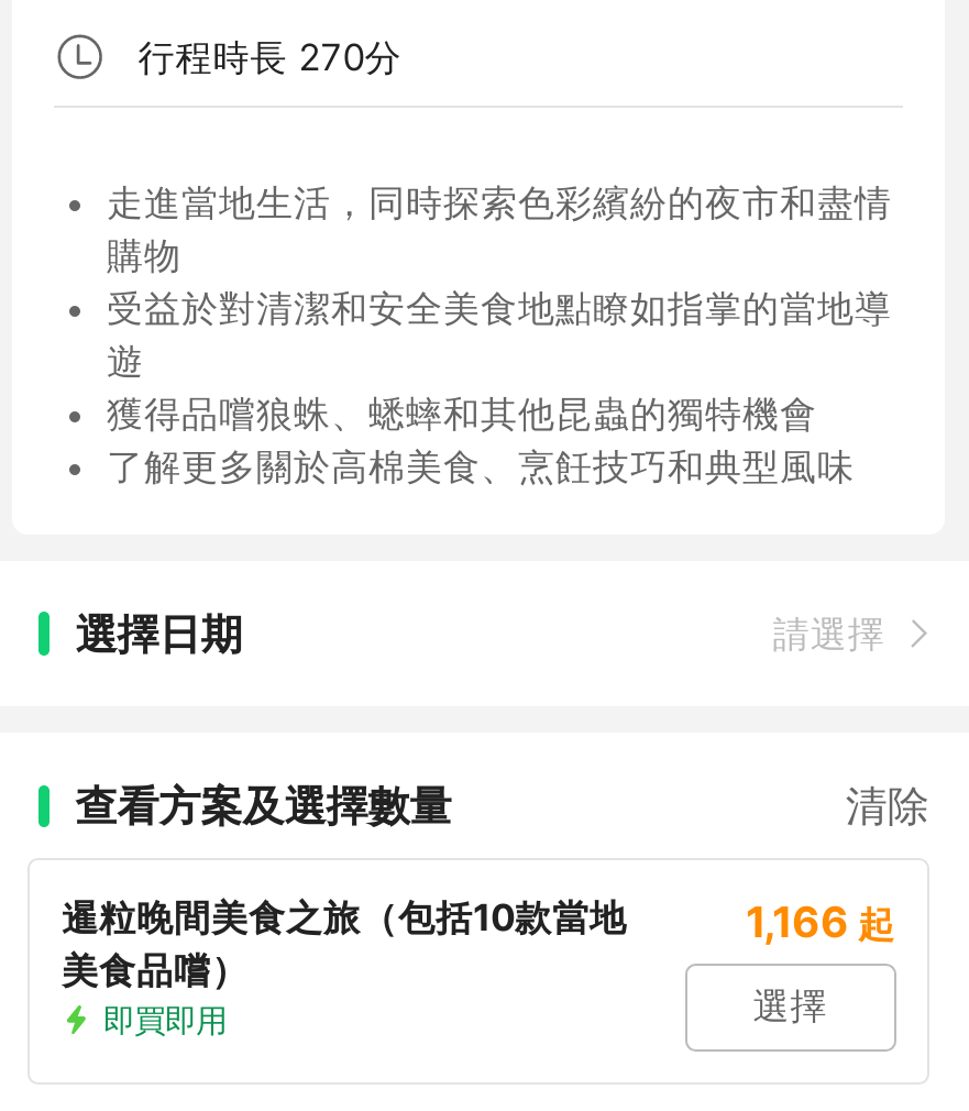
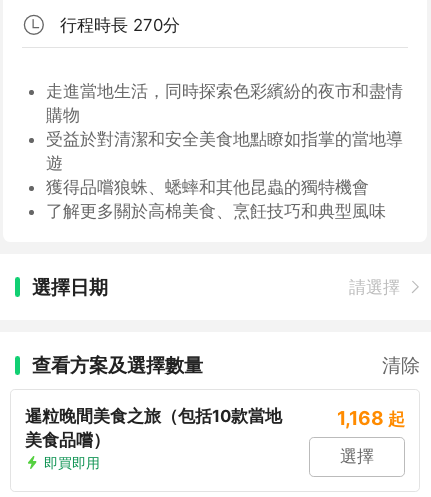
- 1,166 起
+ 1,168 起
